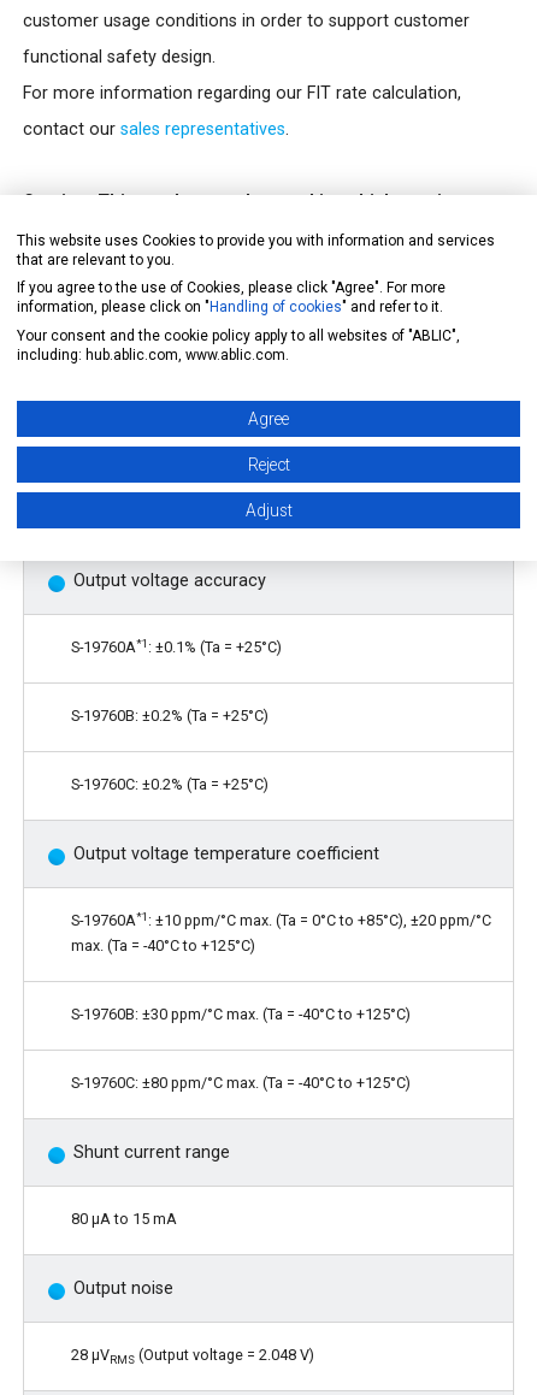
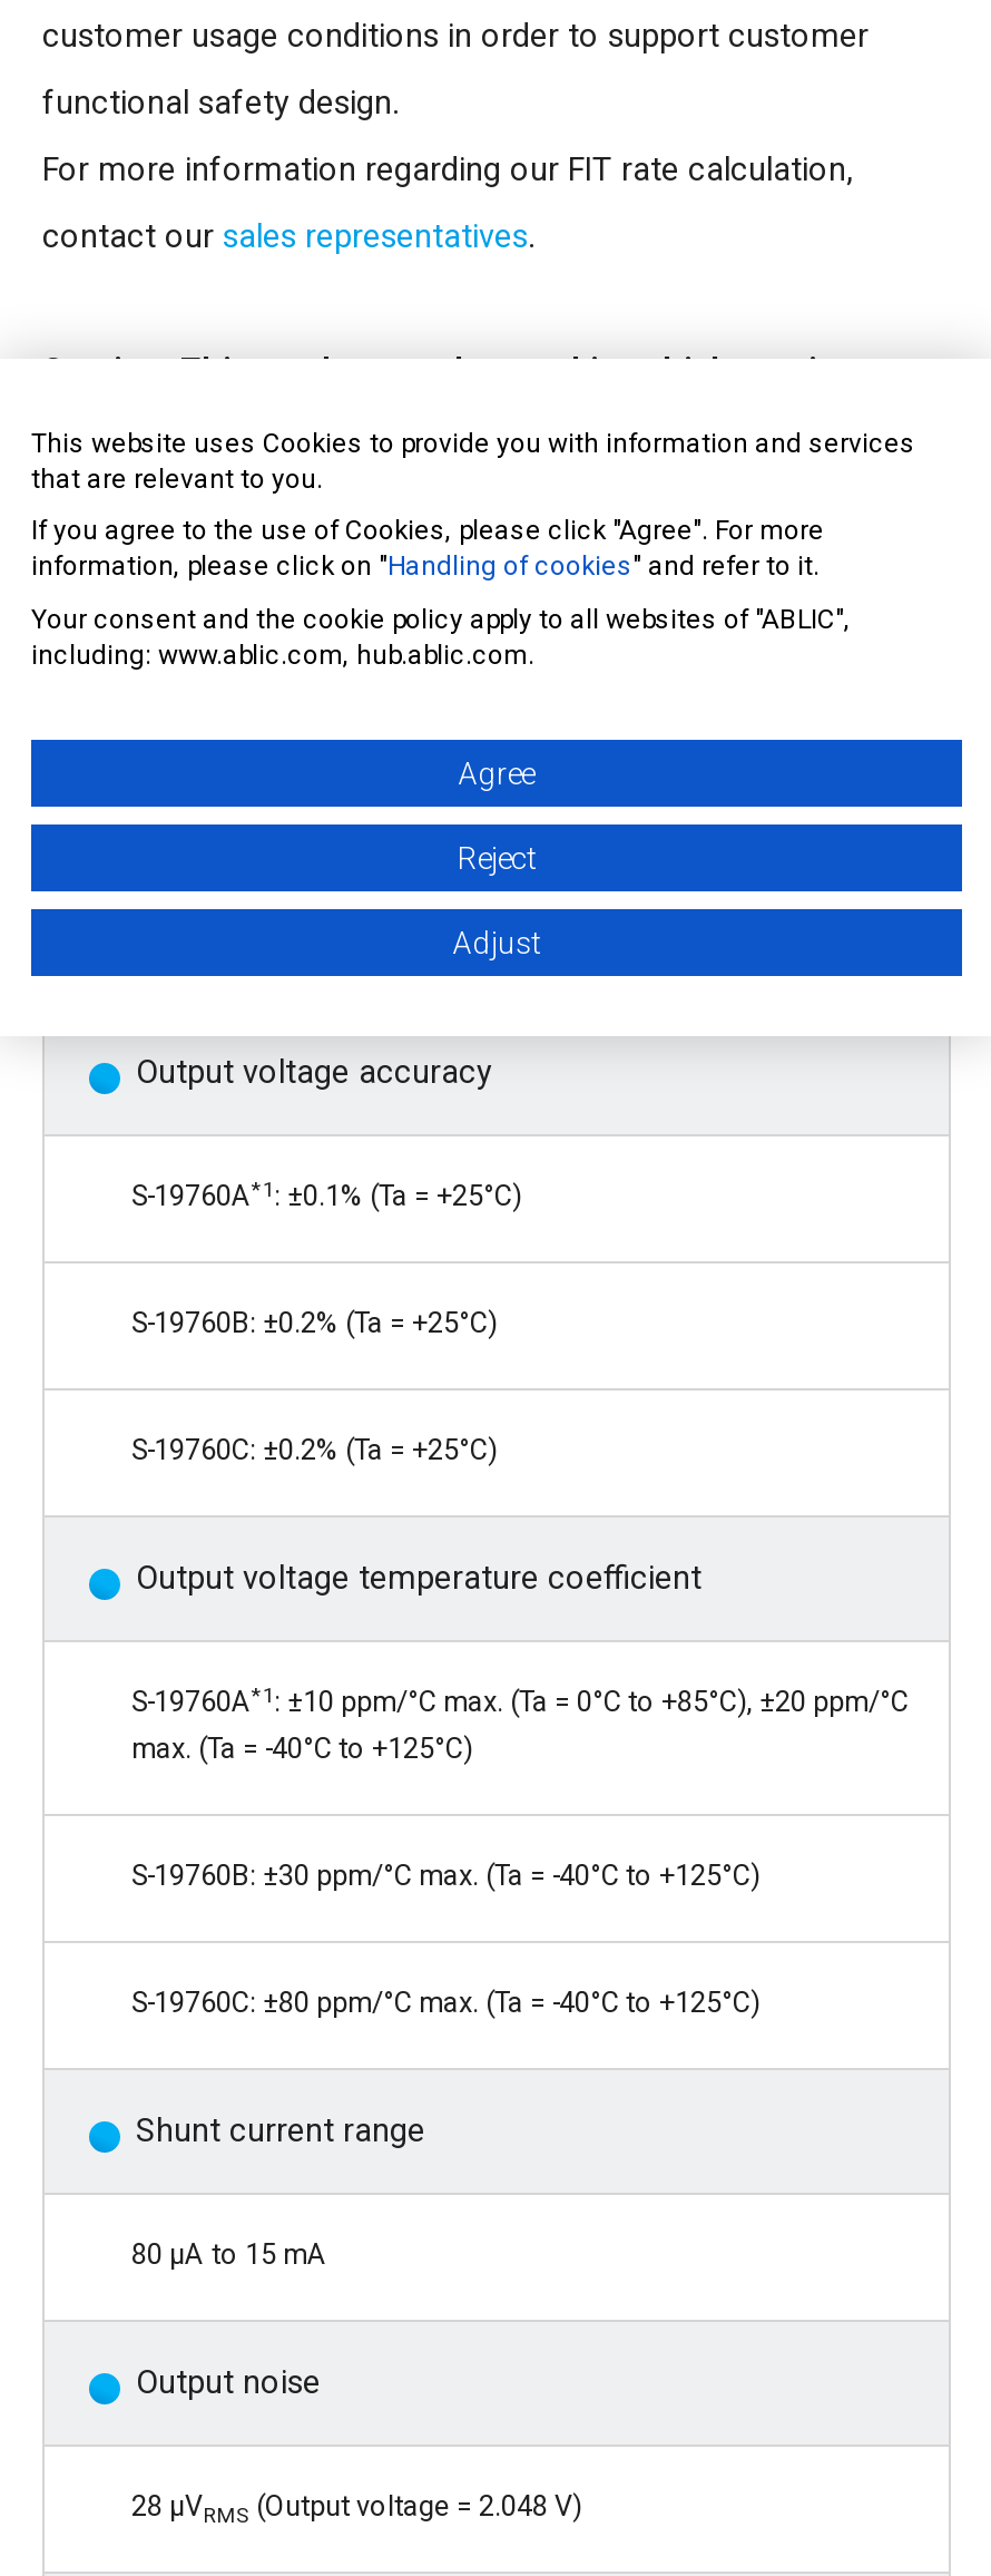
- including: hub.ablic.com, www.ablic.com.
+ including: www.ablic.com, hub.ablic.com.
